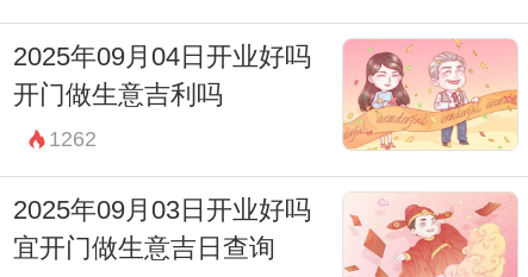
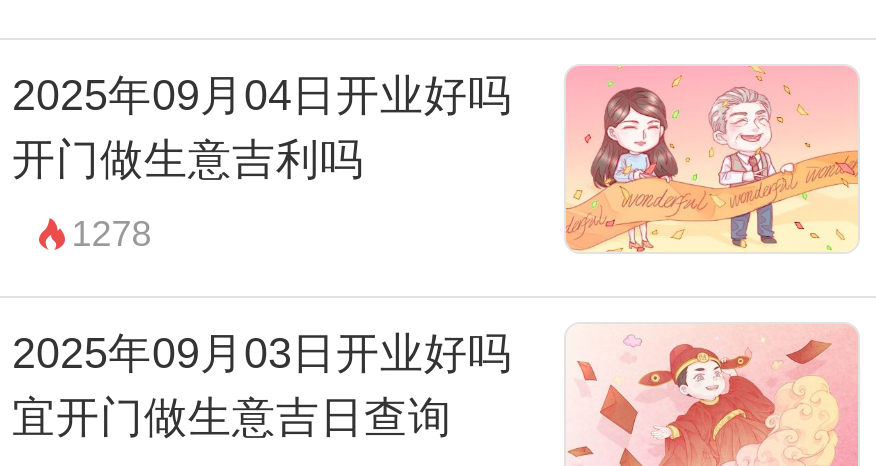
- 1262
+ 1278
